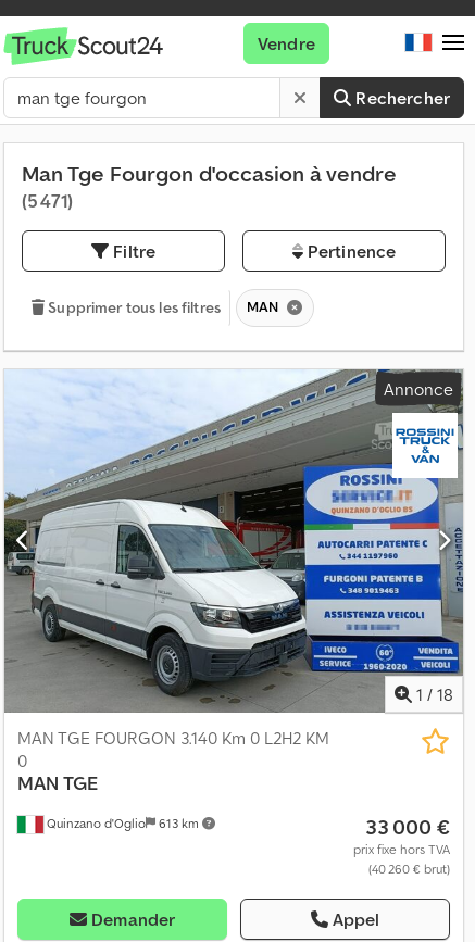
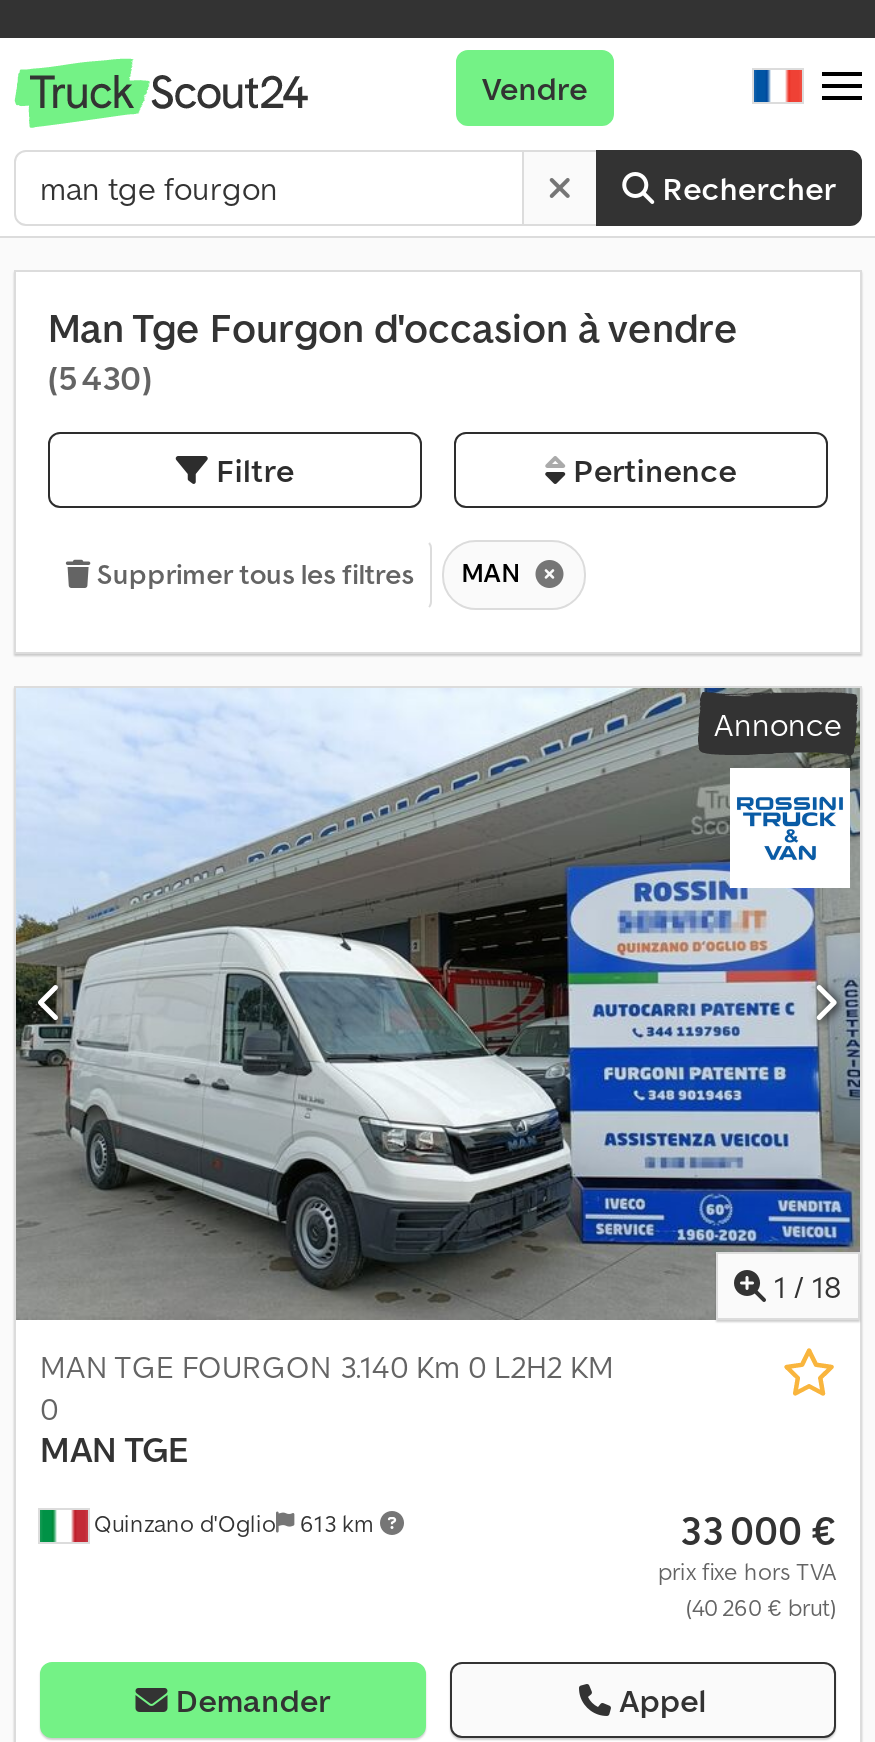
- (5 471)
+ (5 430)
